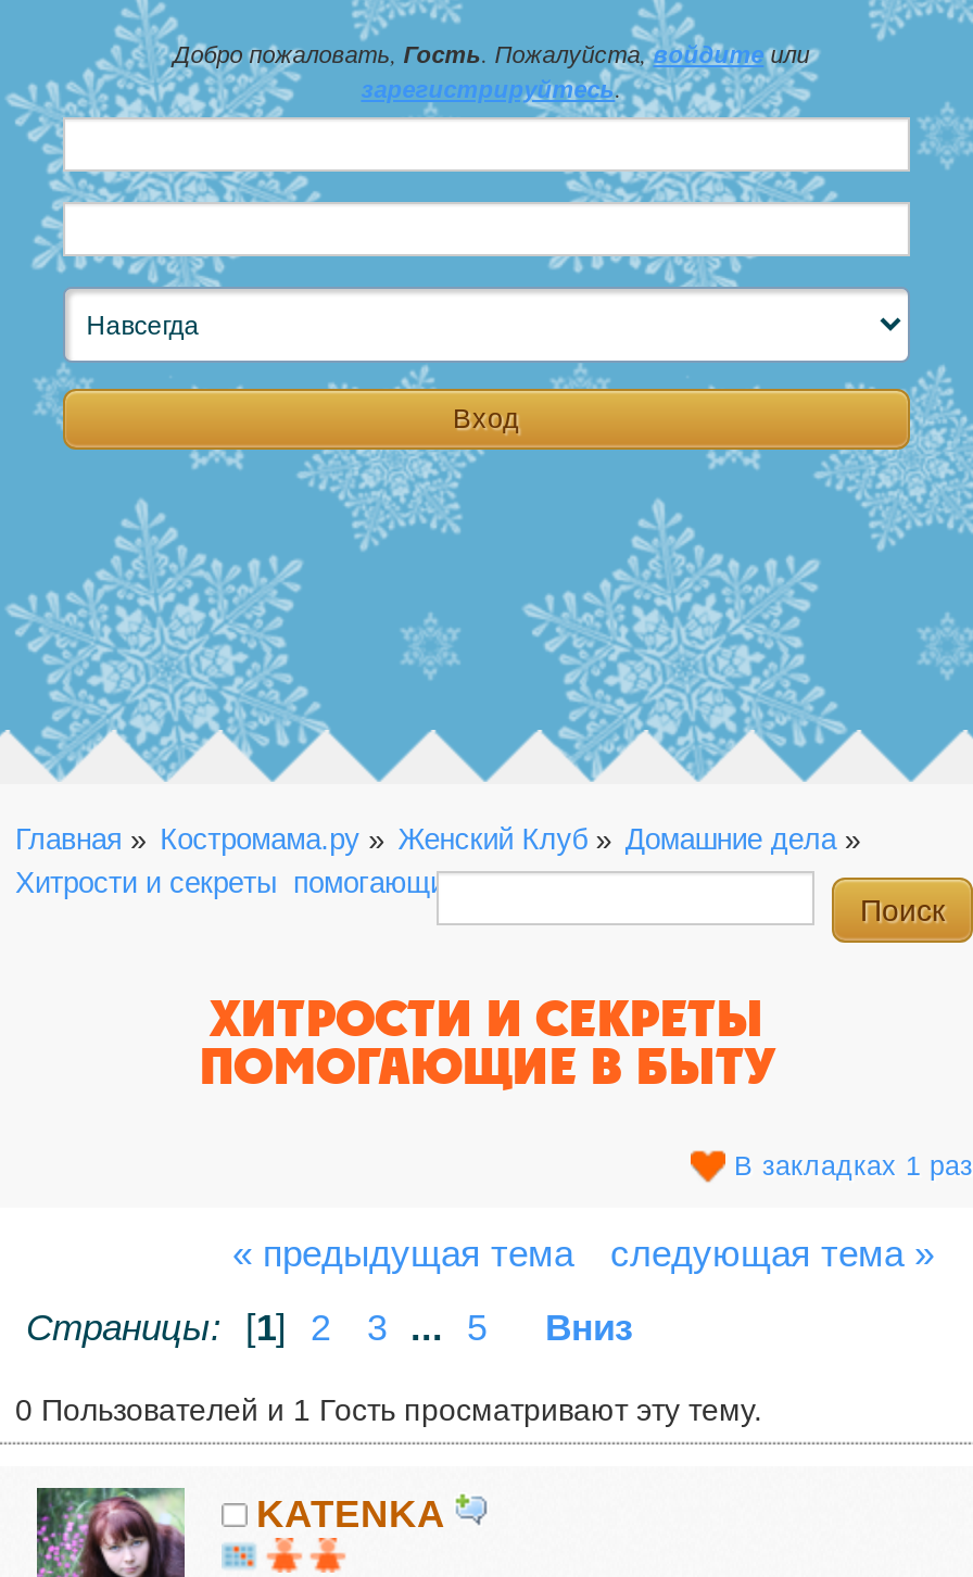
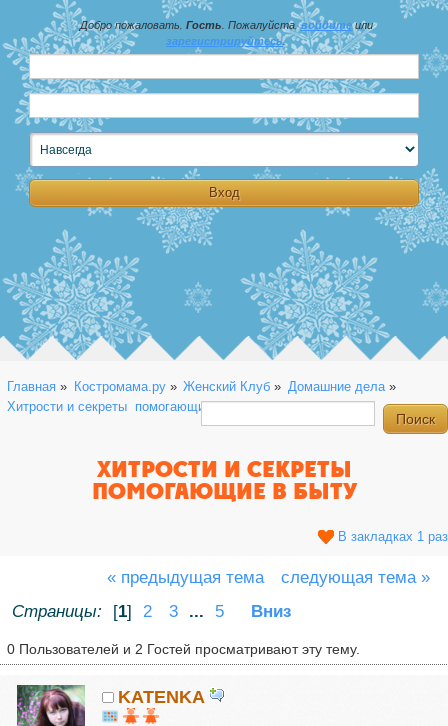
- 0 Пользователей и 1 Гость просматривают эту тему.
+ 0 Пользователей и 2 Гостей просматривают эту тему.
